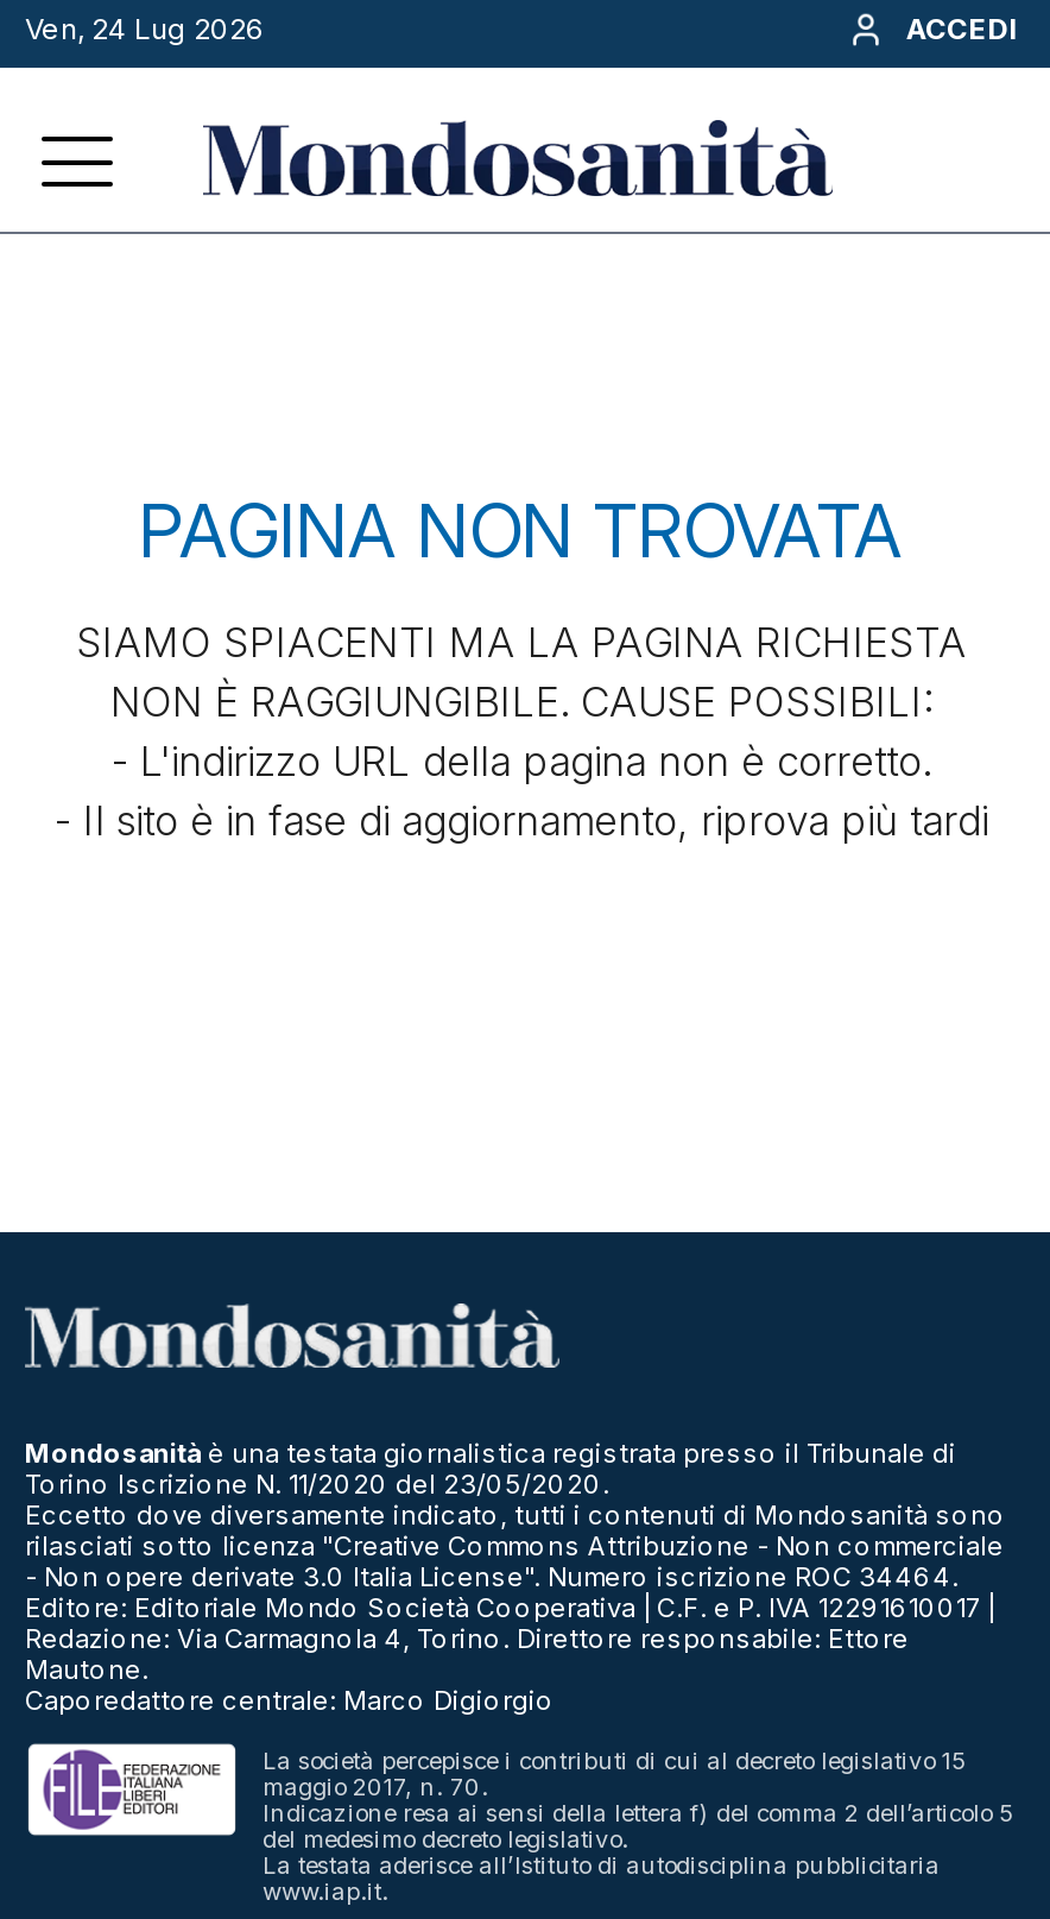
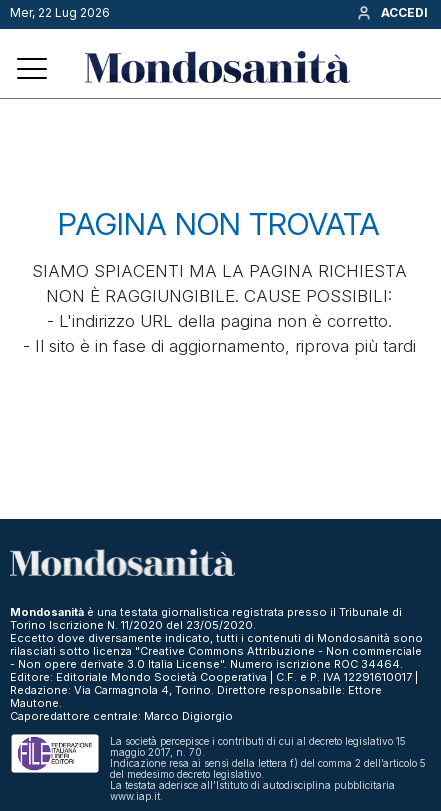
- Ven, 24 Lug 2026
+ Mer, 22 Lug 2026
